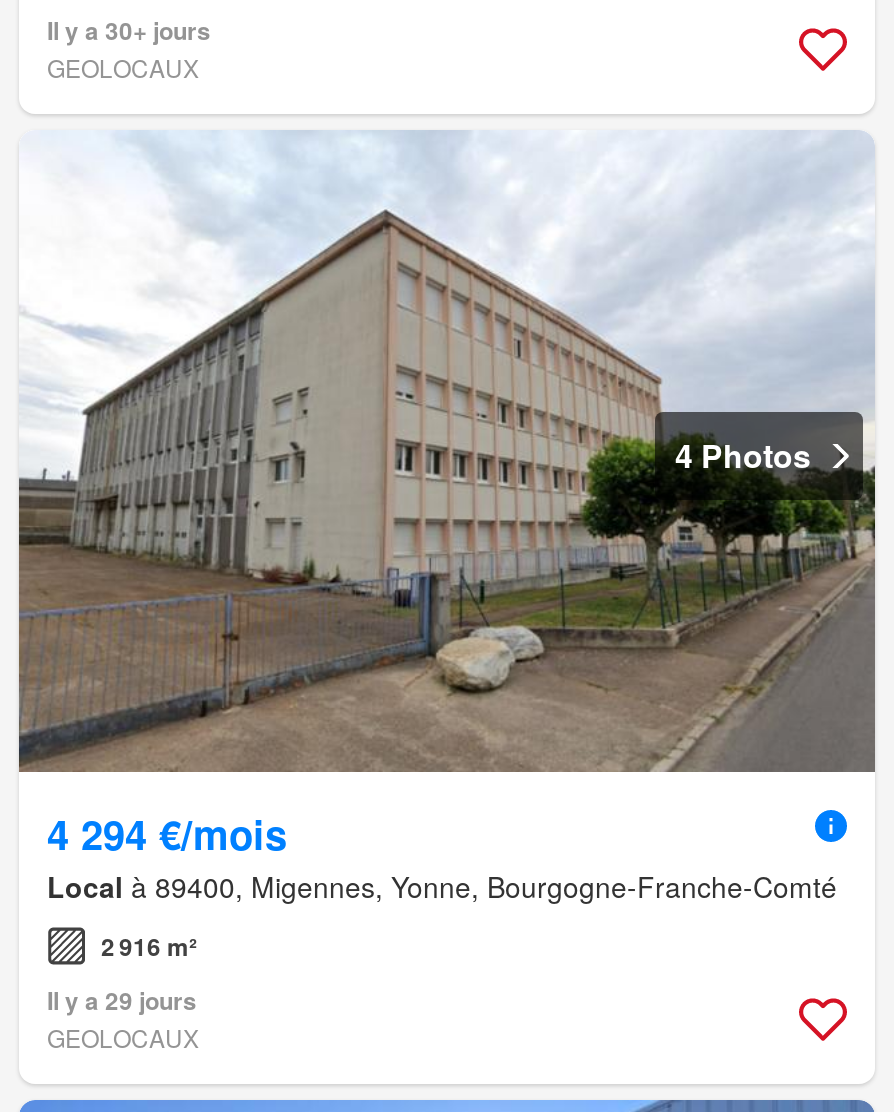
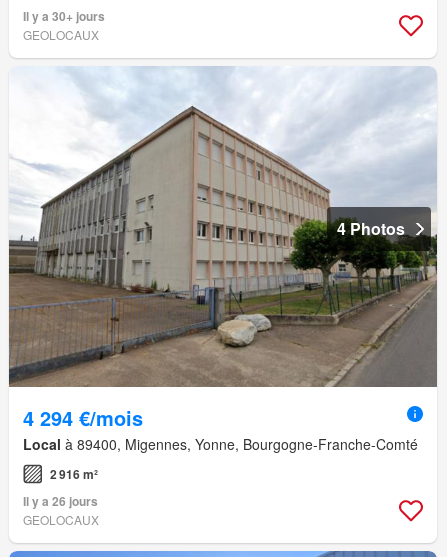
- Il y a 29 jours
+ Il y a 26 jours
